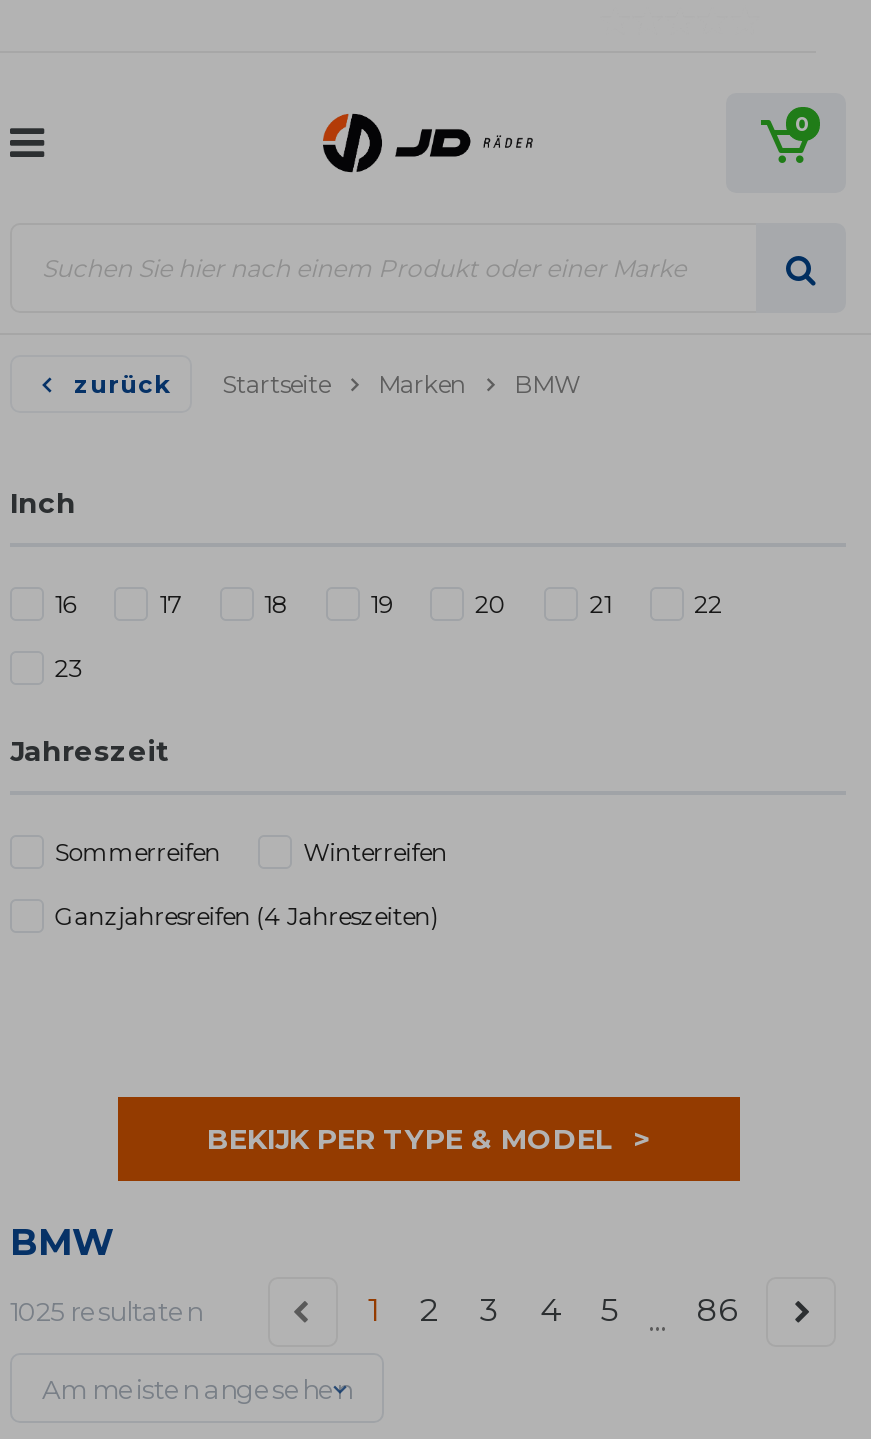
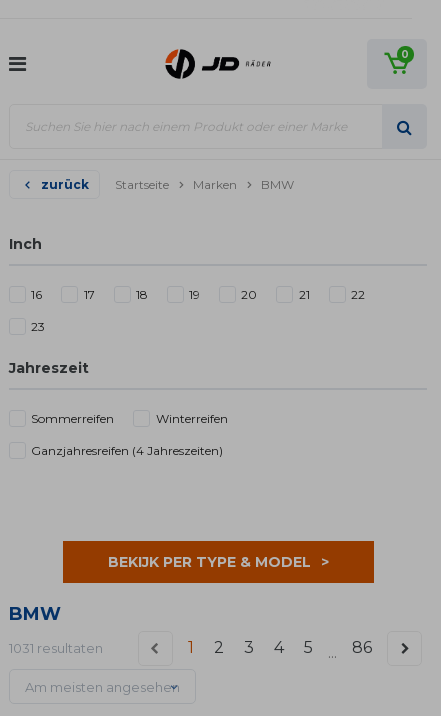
- 1025 resultaten
+ 1031 resultaten
